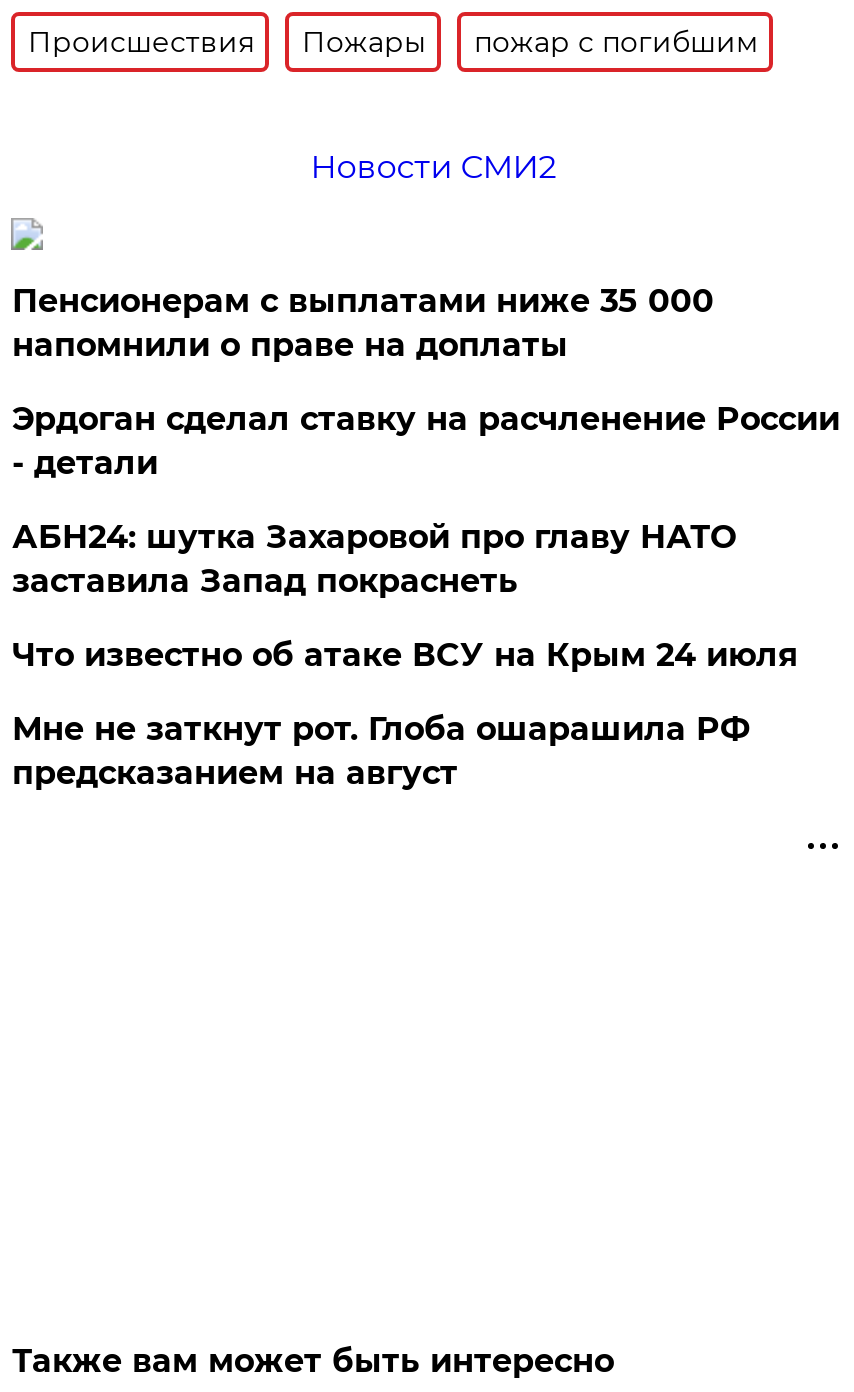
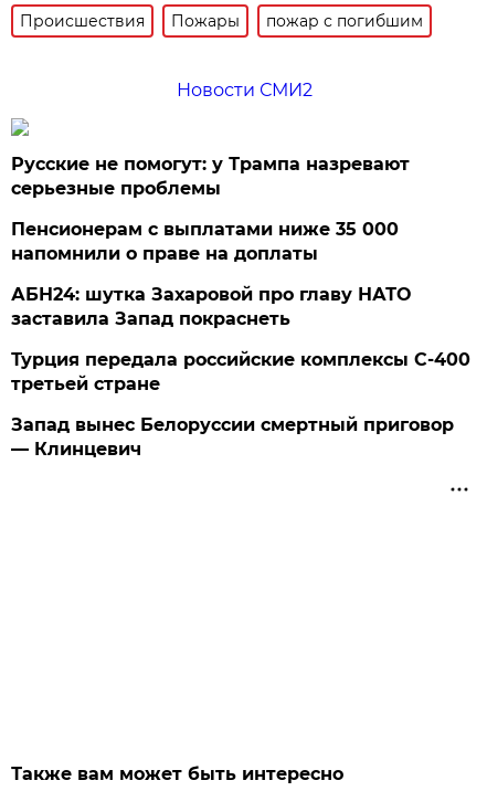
+ Русские не помогут: у Трампа назревают
+ серьезные проблемы

moved down: Пенсионерам с выплатами ниже 35 000 | напомнили о праве на доплаты

- Эрдоган сделал ставку на расчленение России
- - детали

- Что известно об атаке ВСУ на Крым 24 июля
+ Турция передала российские комплексы С-400
+ третьей стране

- Мне не заткнут рот. Глоба ошарашила РФ
- предсказанием на август
+ Запад вынес Белоруссии смертный приговор
+ — Клинцевич
